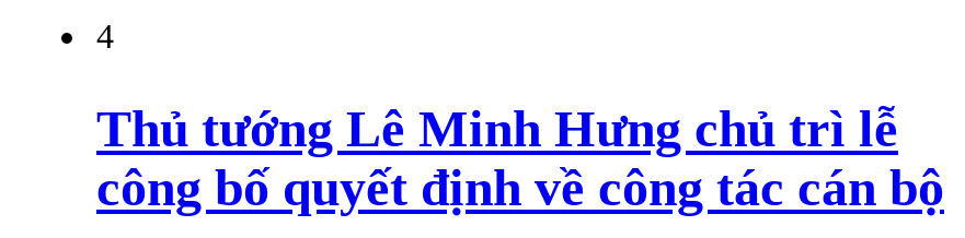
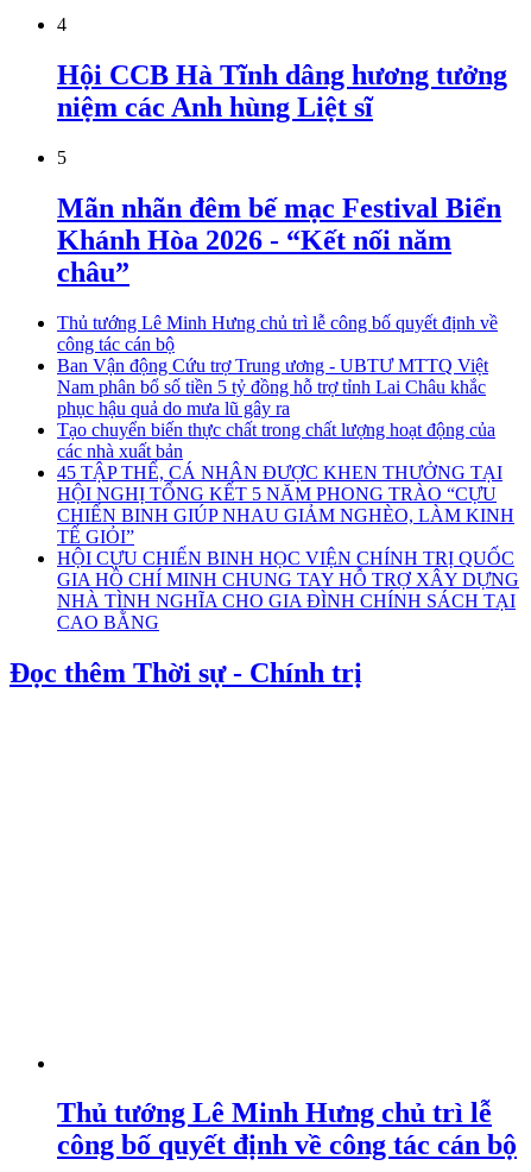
+ Hội CCB Hà Tĩnh dâng hương tưởng
+ niệm các Anh hùng Liệt sĩ
+ 5
+ Mãn nhãn đêm bế mạc Festival Biển
+ Khánh Hòa 2026 - “Kết nối năm
+ châu”
+ Thủ tướng Lê Minh Hưng chủ trì lễ công bố quyết định về
+ công tác cán bộ
+ Ban Vận động Cứu trợ Trung ương - UBTƯ MTTQ Việt
+ Nam phân bổ số tiền 5 tỷ đồng hỗ trợ tỉnh Lai Châu khắc
+ phục hậu quả do mưa lũ gây ra
+ Tạo chuyển biến thực chất trong chất lượng hoạt động của
+ các nhà xuất bản
+ 45 TẬP THỂ, CÁ NHÂN ĐƯỢC KHEN THƯỞNG TẠI
+ HỘI NGHỊ TỔNG KẾT 5 NĂM PHONG TRÀO “CỰU
+ CHIẾN BINH GIÚP NHAU GIẢM NGHÈO, LÀM KINH
+ TẾ GIỎI”
+ HỘI CỰU CHIẾN BINH HỌC VIỆN CHÍNH TRỊ QUỐC
+ GIA HỒ CHÍ MINH CHUNG TAY HỖ TRỢ XÂY DỰNG
+ NHÀ TÌNH NGHĨA CHO GIA ĐÌNH CHÍNH SÁCH TẠI
+ CAO BẰNG
+ Đọc thêm Thời sự - Chính trị
